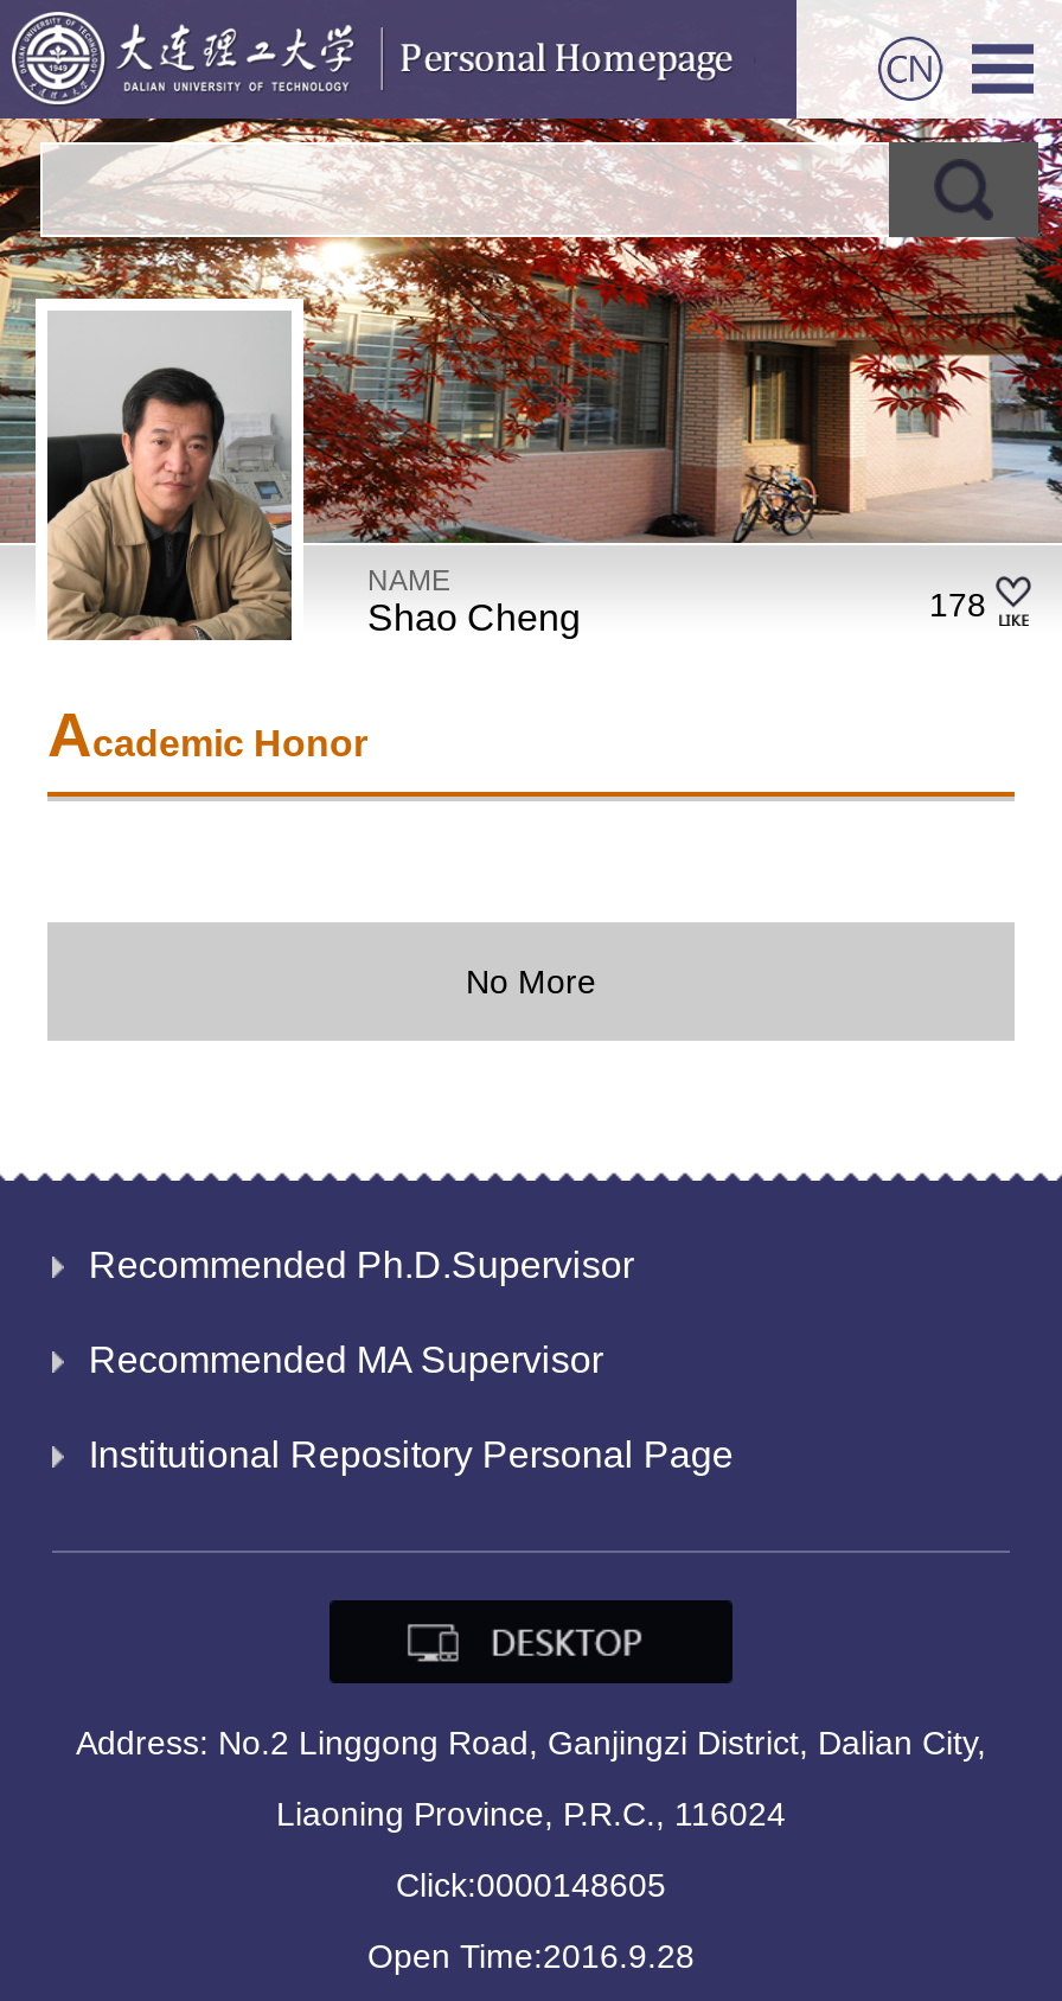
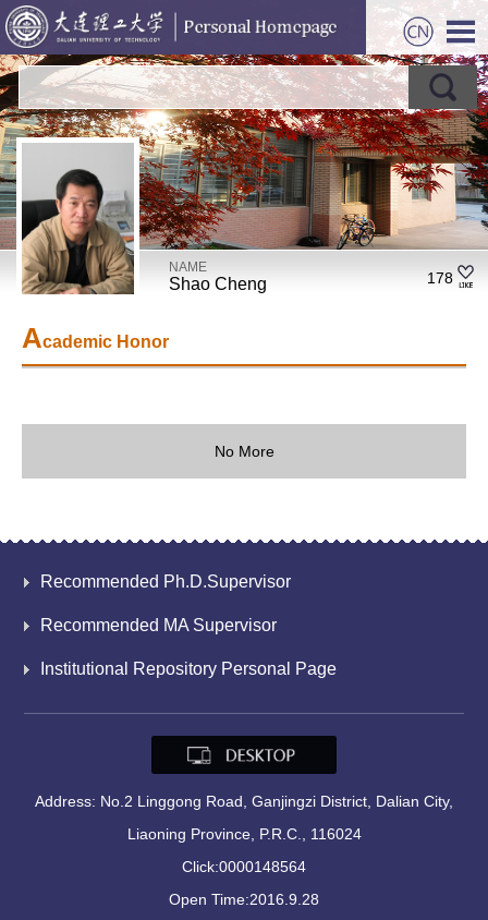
- Click:0000148605
+ Click:0000148564
